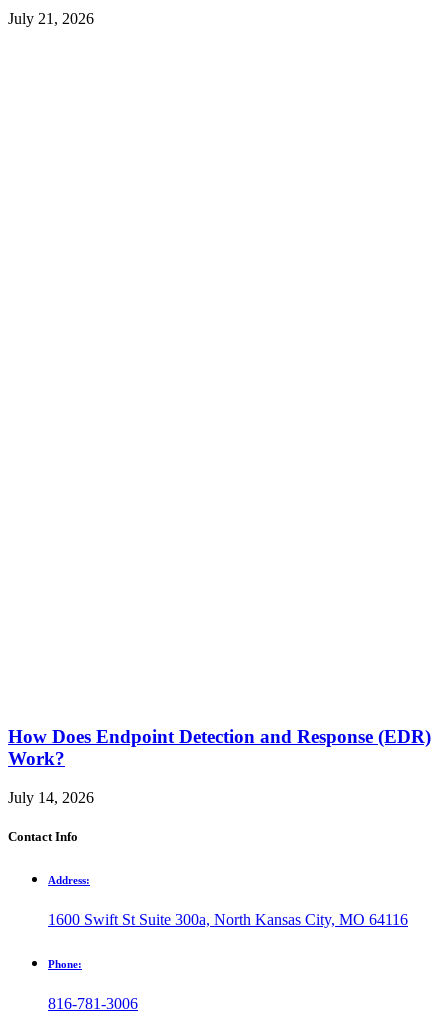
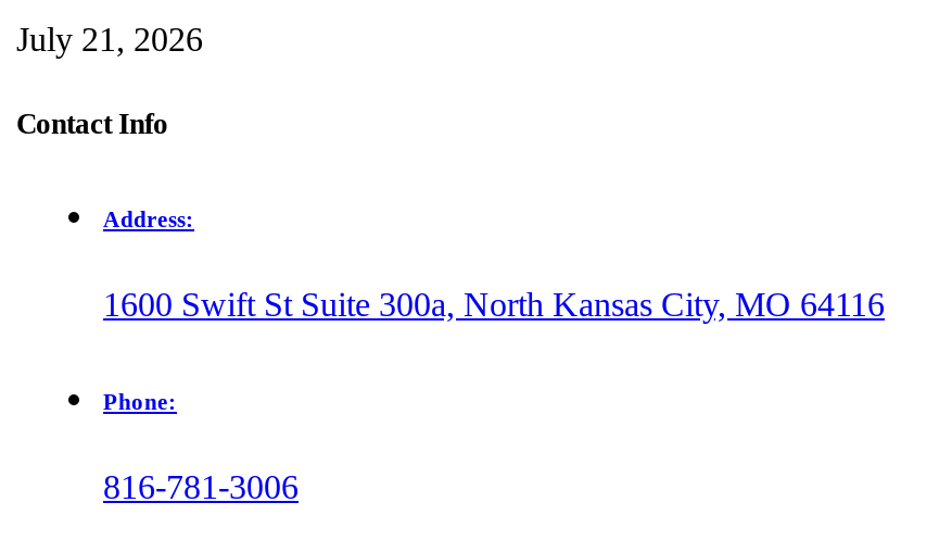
- How Does Endpoint Detection and Response (EDR)
- Work?
- July 14, 2026
